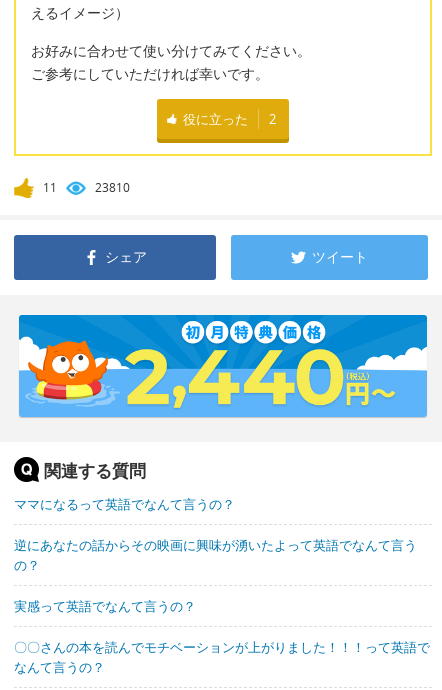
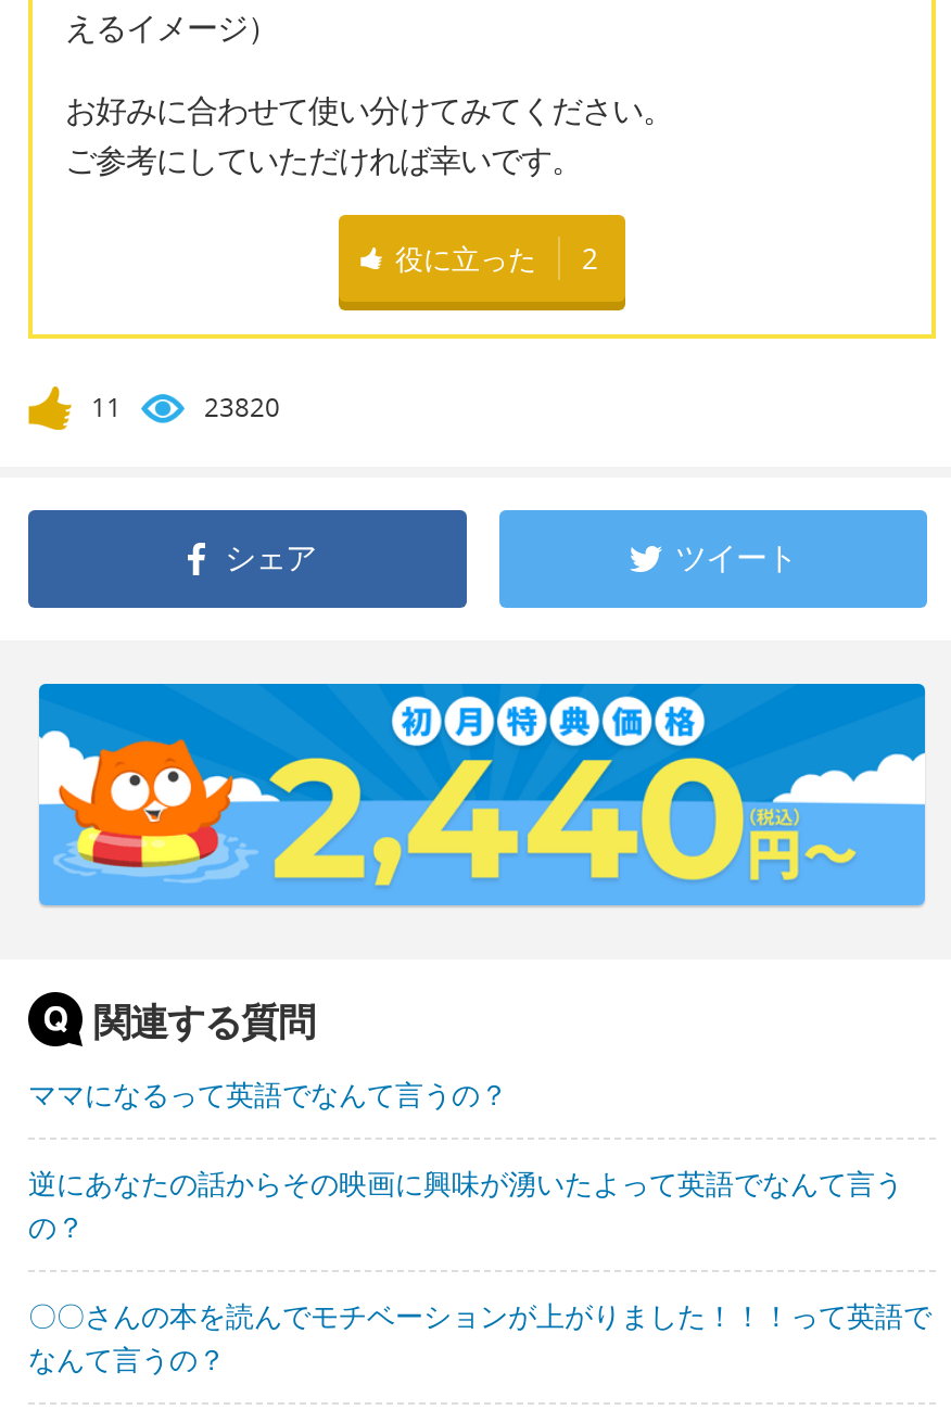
- 23810
+ 23820

- 実感って英語でなんて言うの？
